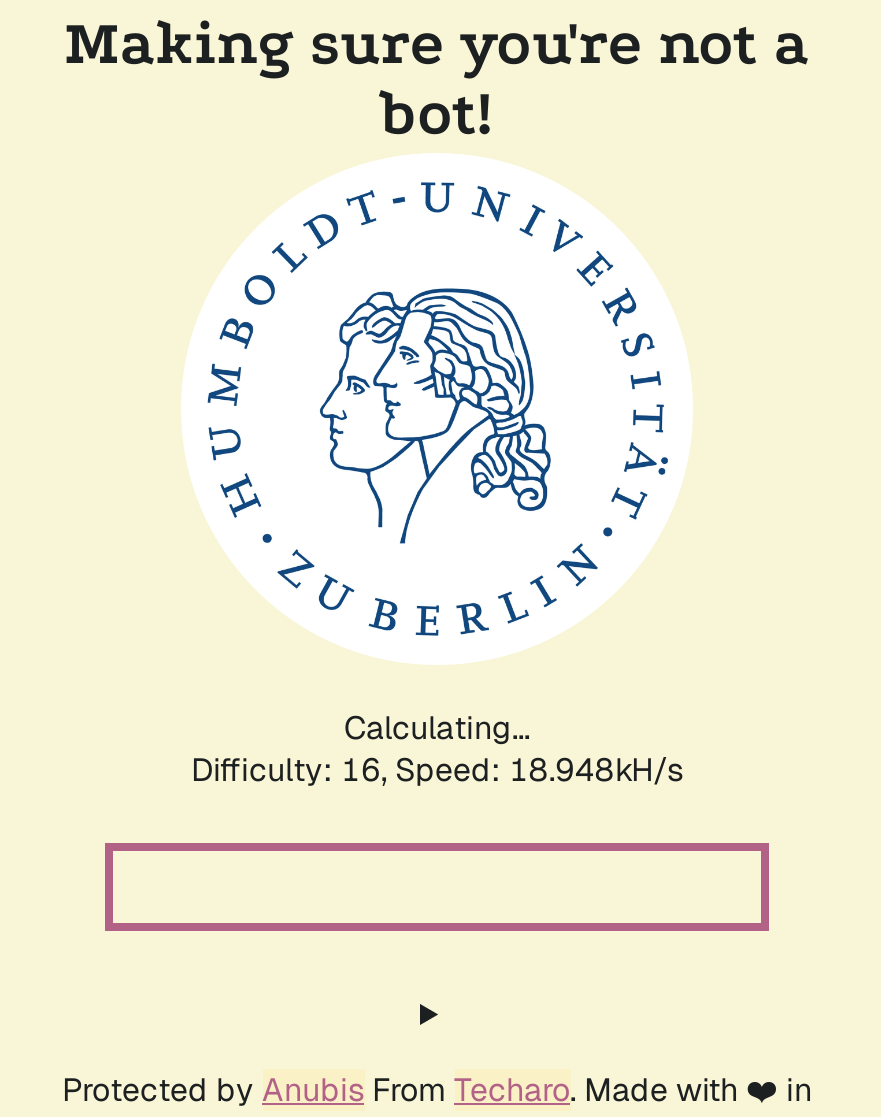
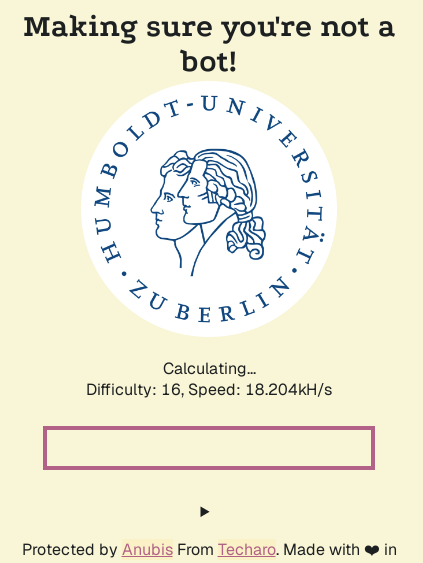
- Difficulty: 16, Speed: 18.948kH/s
+ Difficulty: 16, Speed: 18.204kH/s
